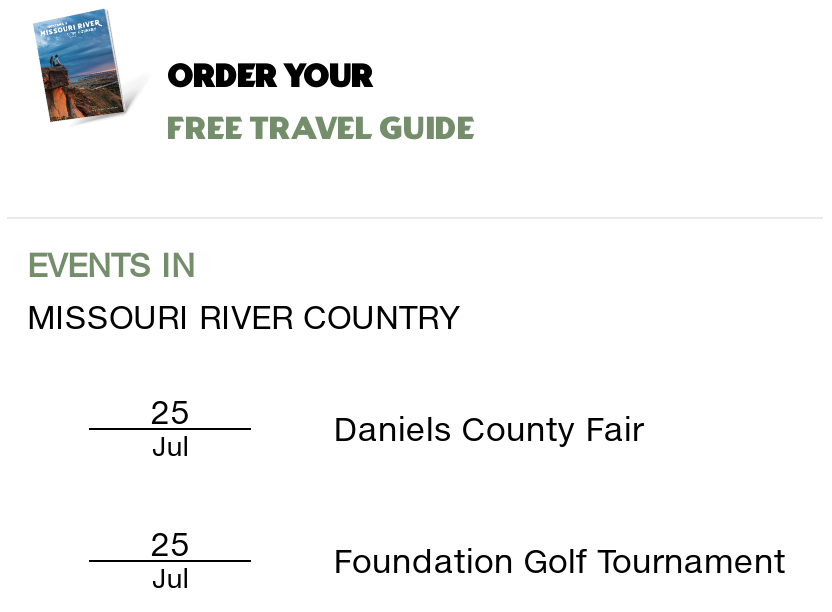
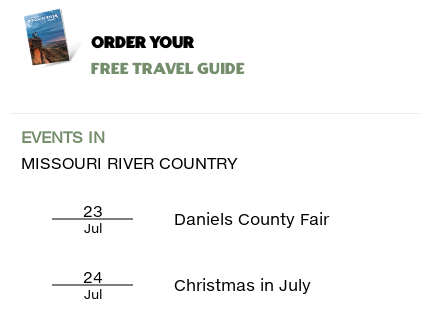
- 25
+ 23

- 25
+ 24

- Foundation Golf Tournament
+ Christmas in July
